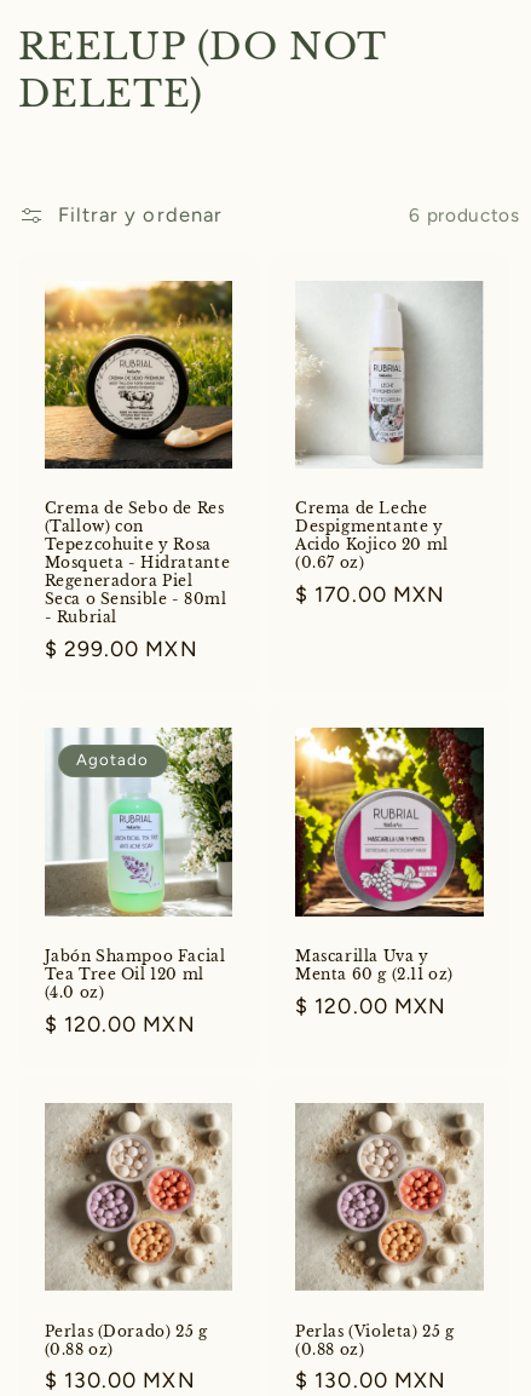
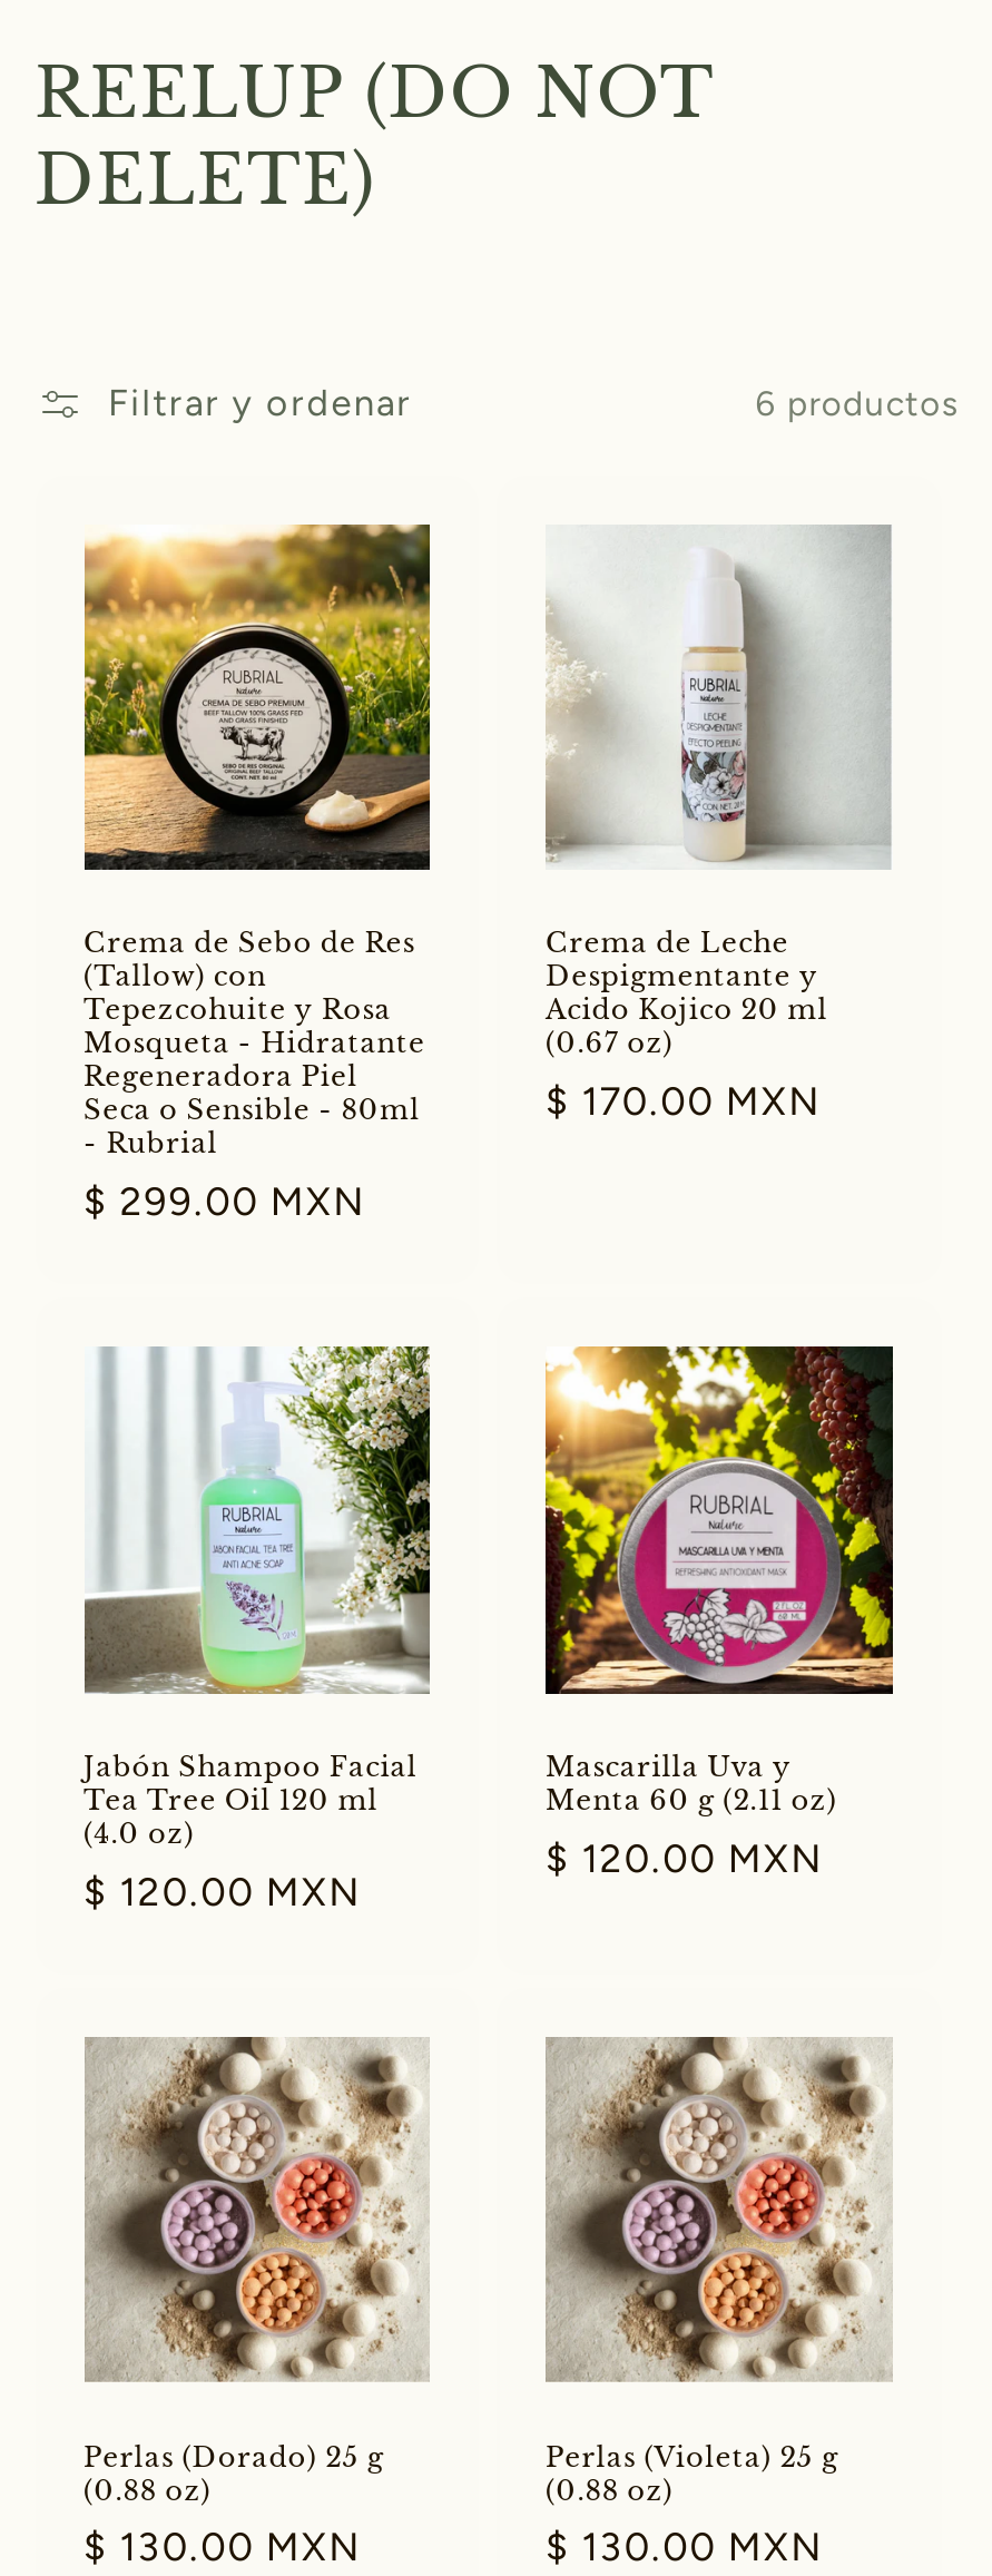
- Agotado
